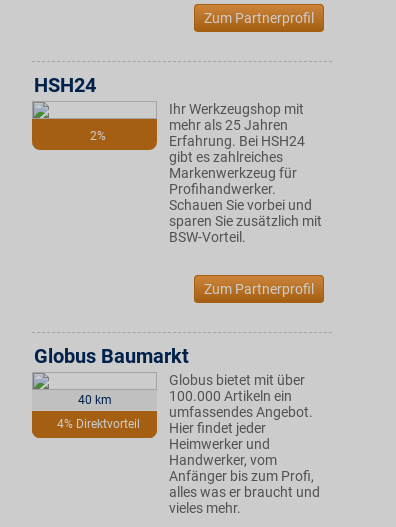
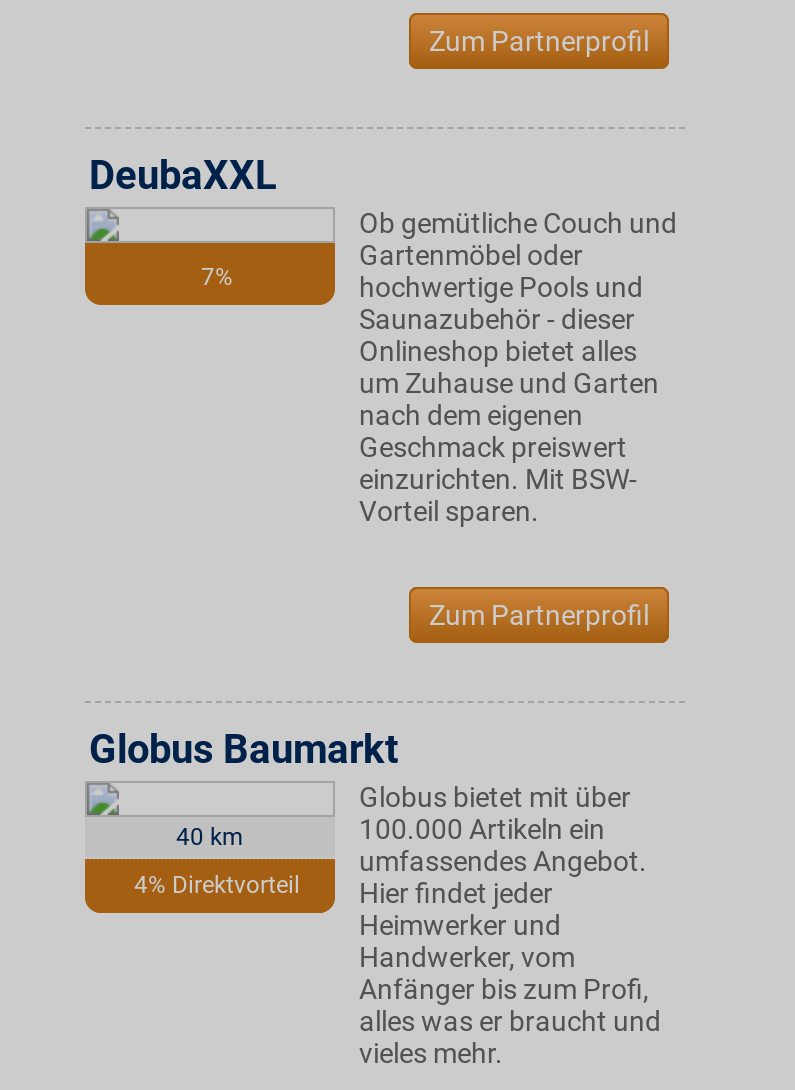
- HSH24
- Ihr Werkzeugshop mit
- mehr als 25 Jahren
- Erfahrung. Bei HSH24
- gibt es zahlreiches
- Markenwerkzeug für
- Profihandwerker.
- Schauen Sie vorbei und
- sparen Sie zusätzlich mit
- BSW-Vorteil.
+ DeubaXXL
+ Ob gemütliche Couch und
+ Gartenmöbel oder
+ hochwertige Pools und
+ Saunazubehör - dieser
+ Onlineshop bietet alles
+ um Zuhause und Garten
+ nach dem eigenen
+ Geschmack preiswert
+ einzurichten. Mit BSW-
+ Vorteil sparen.

- 2%
+ 7%
